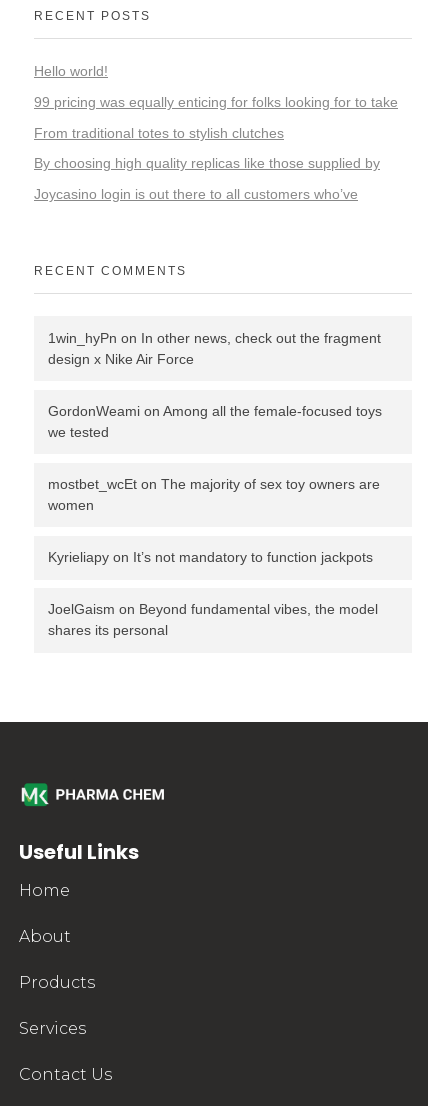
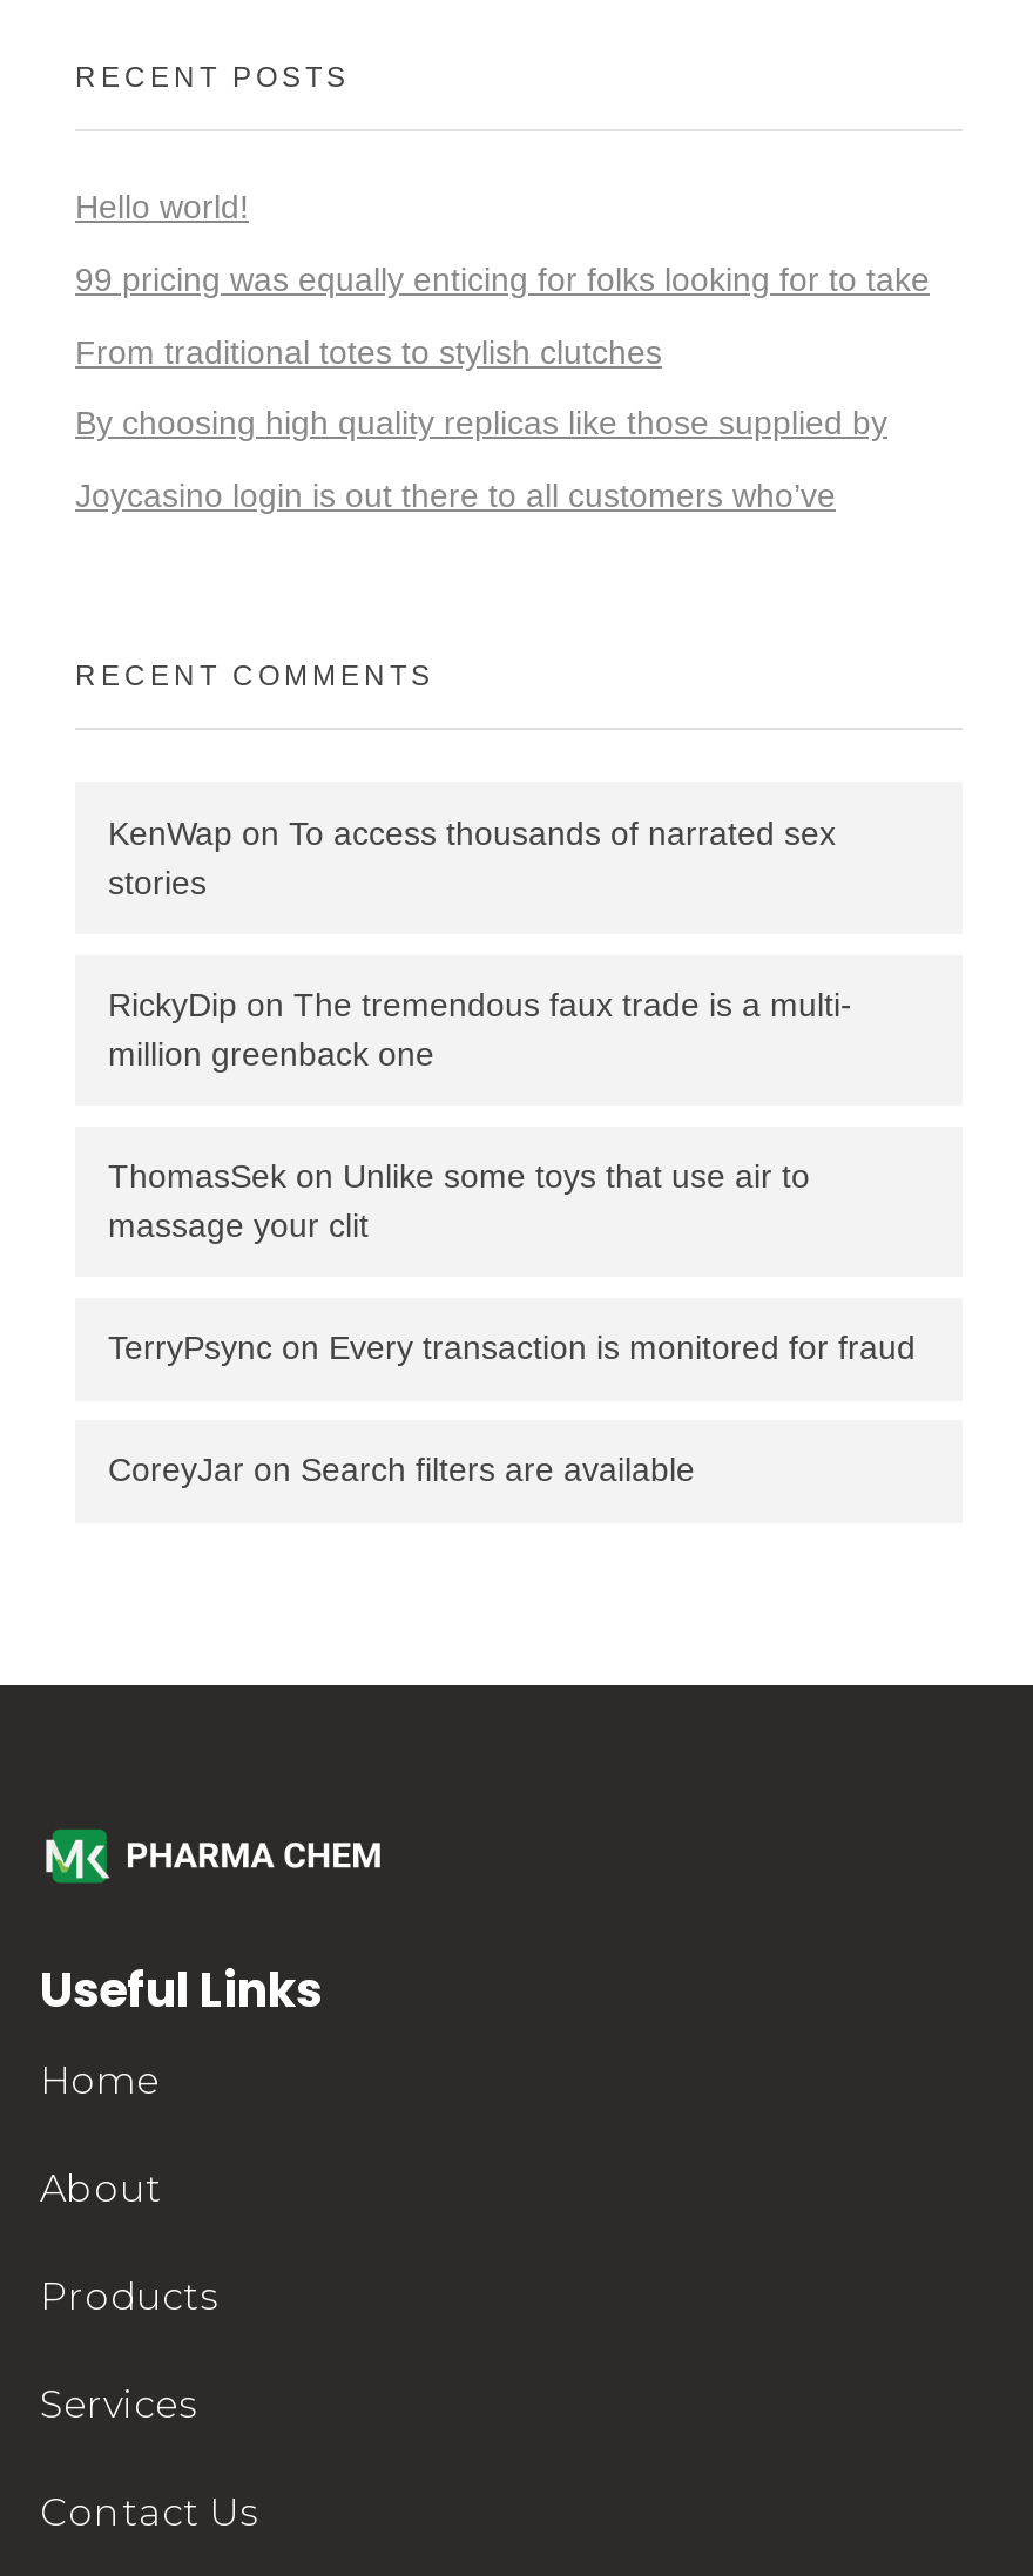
- 1win_hyPn on In other news, check out the fragment
- design x Nike Air Force
+ KenWap on To access thousands of narrated sex
+ stories

- GordonWeami on Among all the female-focused toys
- we tested
+ RickyDip on The tremendous faux trade is a multi-
+ million greenback one

- mostbet_wcEt on The majority of sex toy owners are
- women
+ ThomasSek on Unlike some toys that use air to
+ massage your clit

- Kyrieliapy on It’s not mandatory to function jackpots
+ TerryPsync on Every transaction is monitored for fraud

- JoelGaism on Beyond fundamental vibes, the model
- shares its personal
+ CoreyJar on Search filters are available
